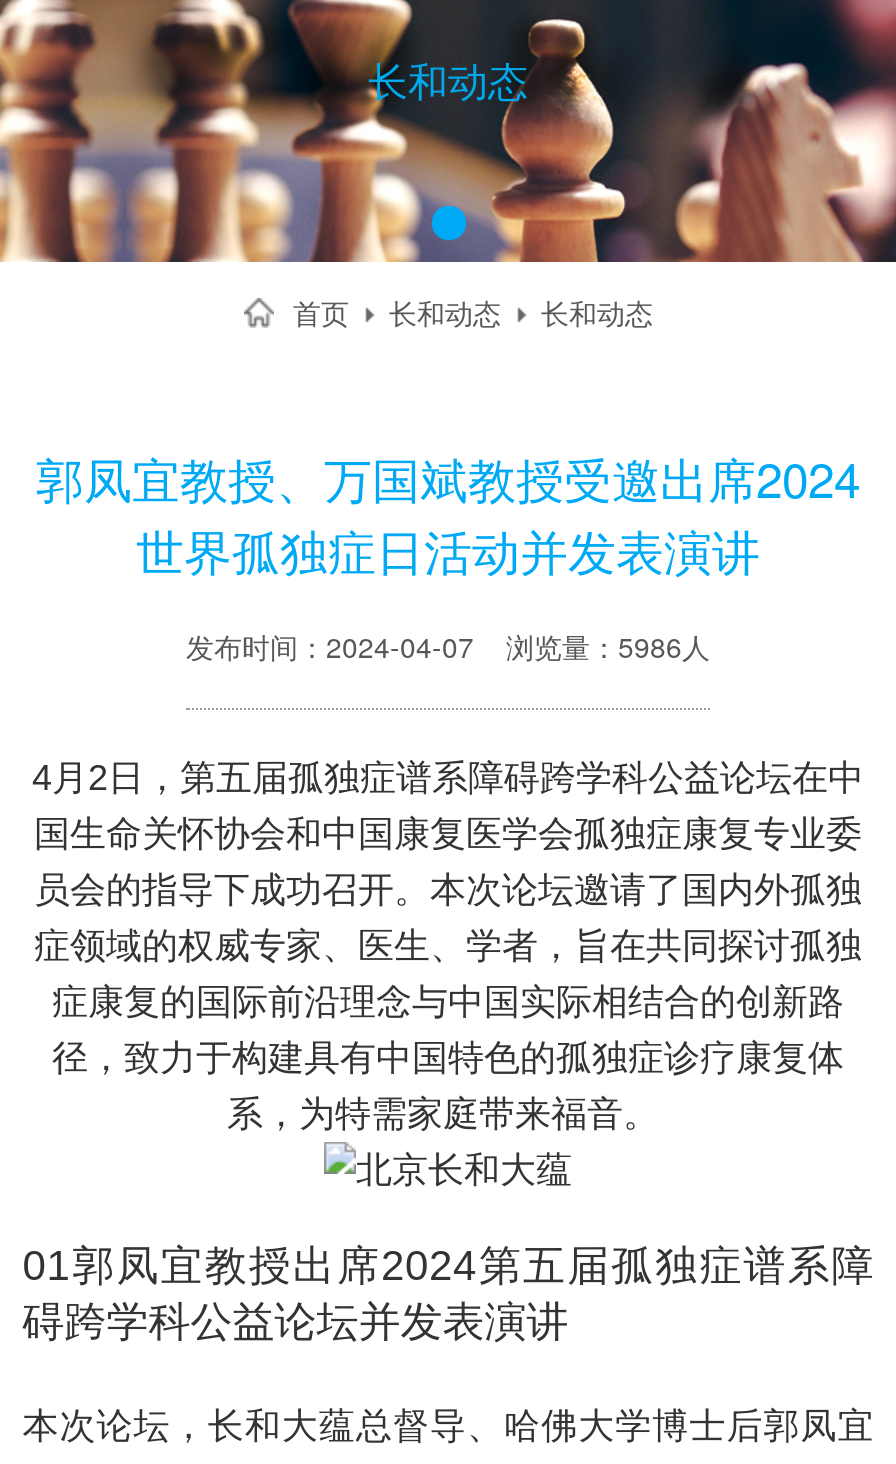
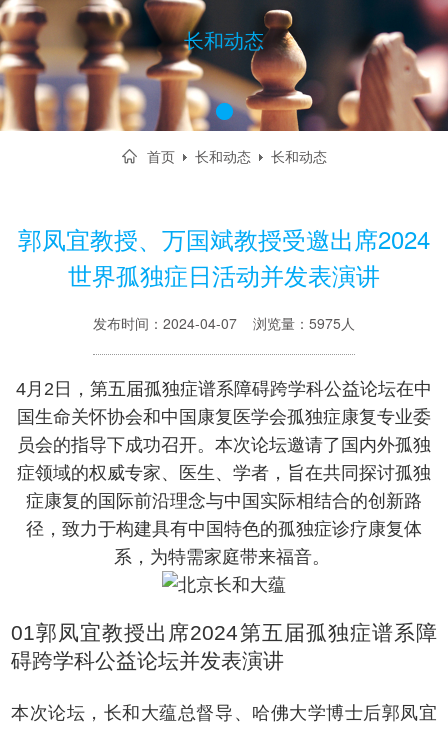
- 发布时间：2024-04-07 浏览量：5986人
+ 发布时间：2024-04-07 浏览量：5975人
